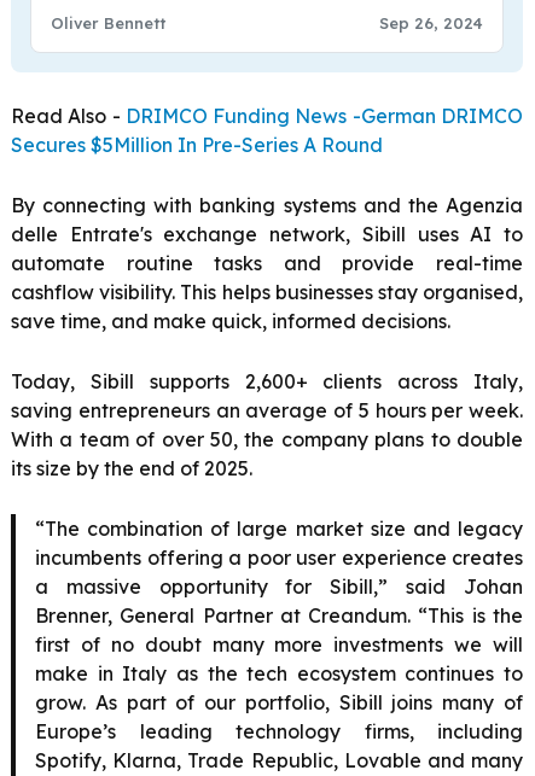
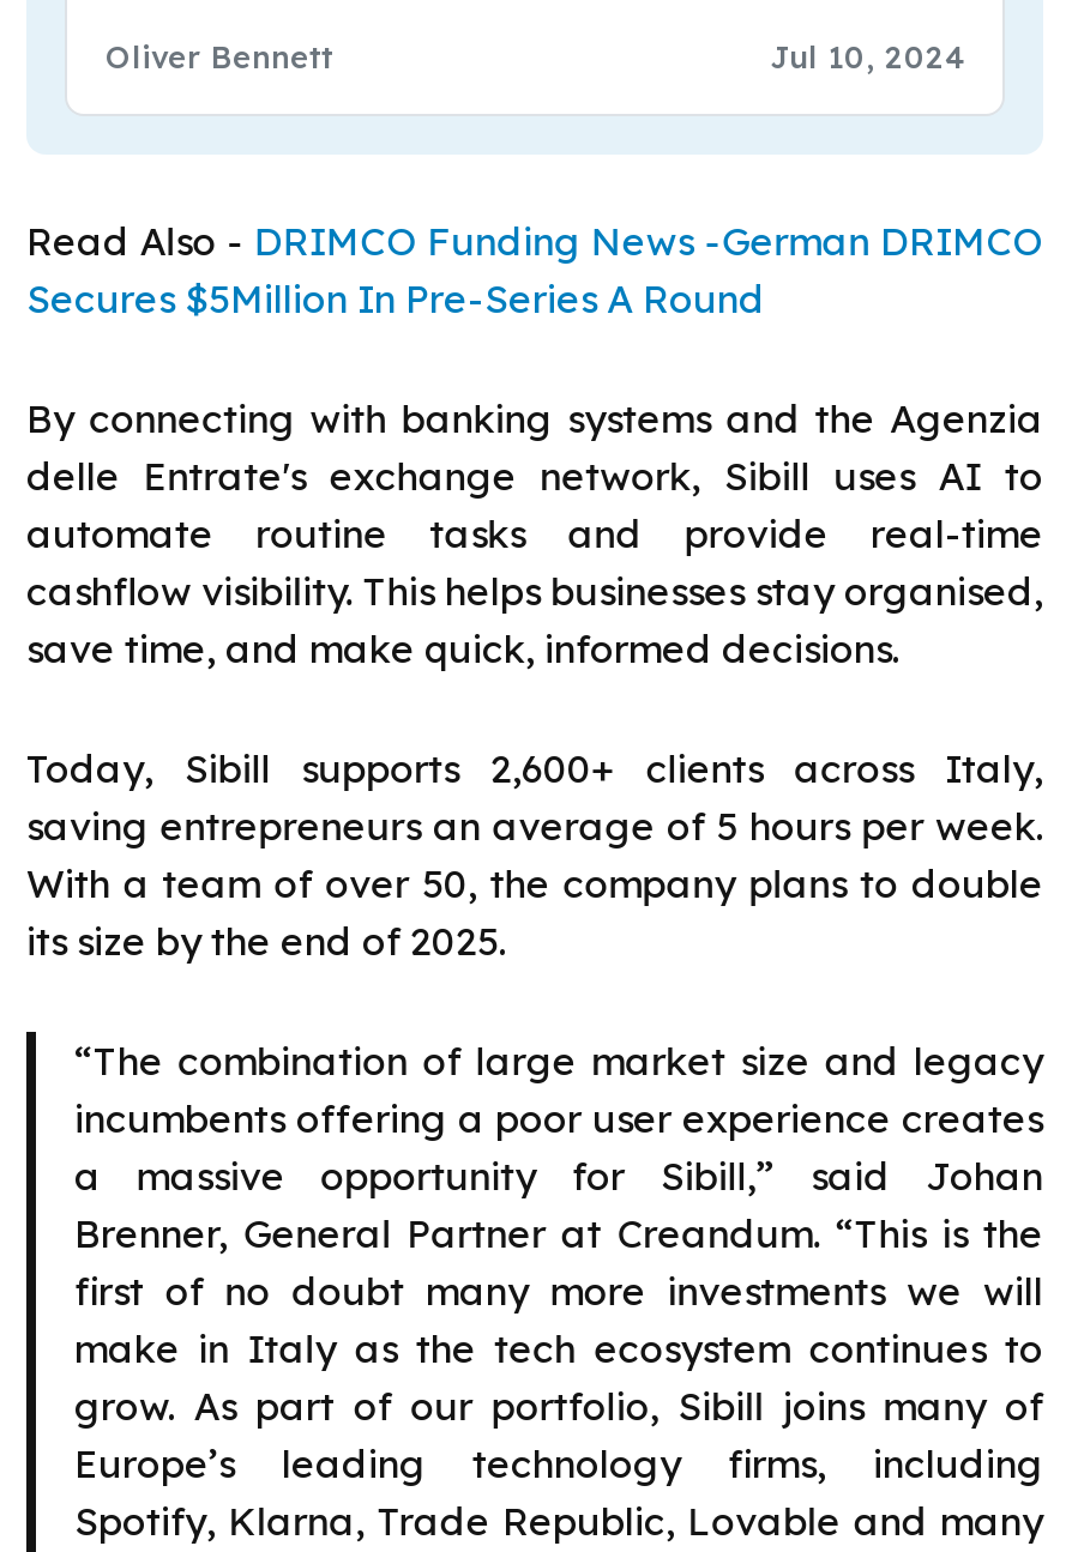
- Sep 26, 2024
+ Jul 10, 2024
